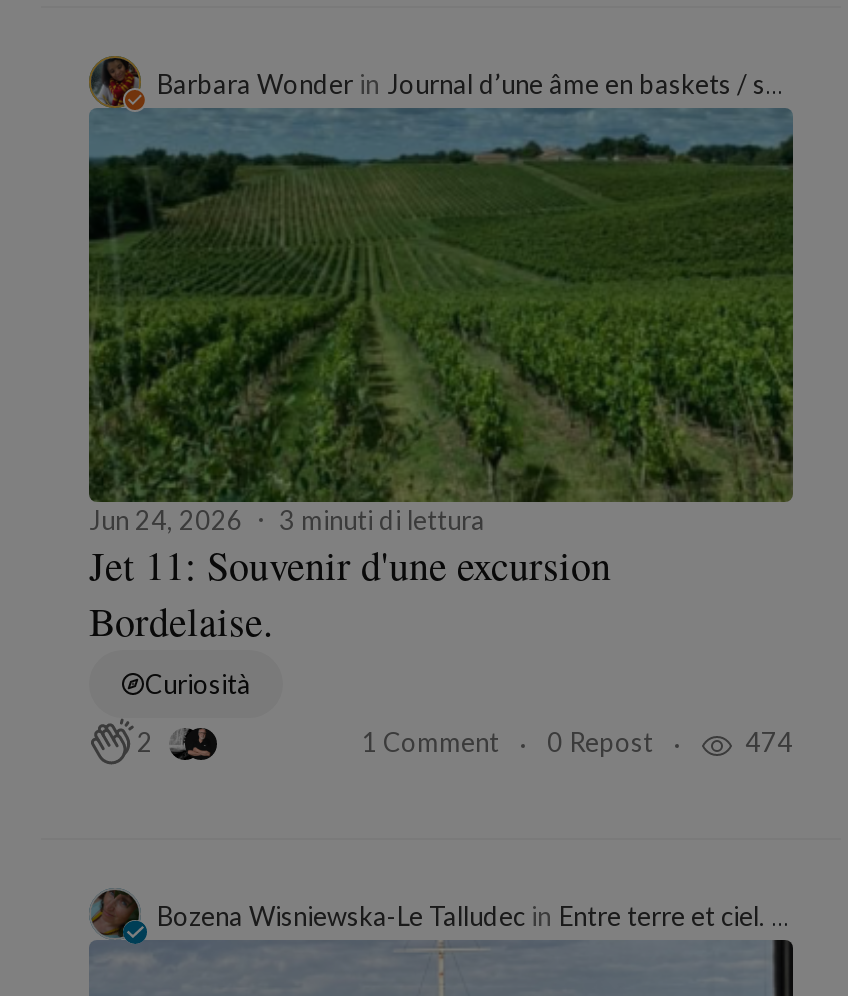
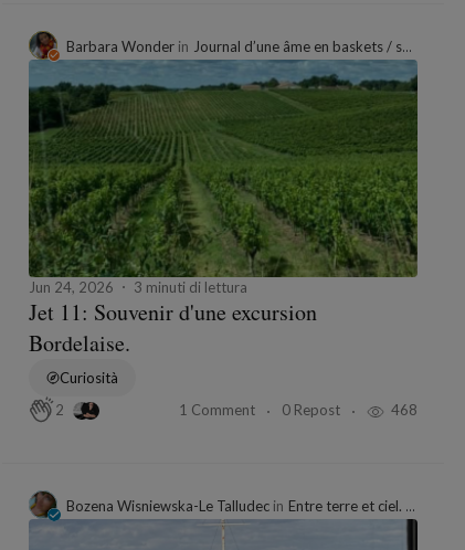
- 474
+ 468
